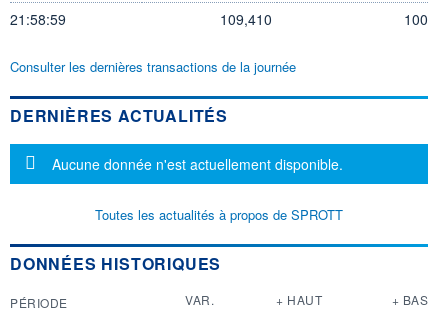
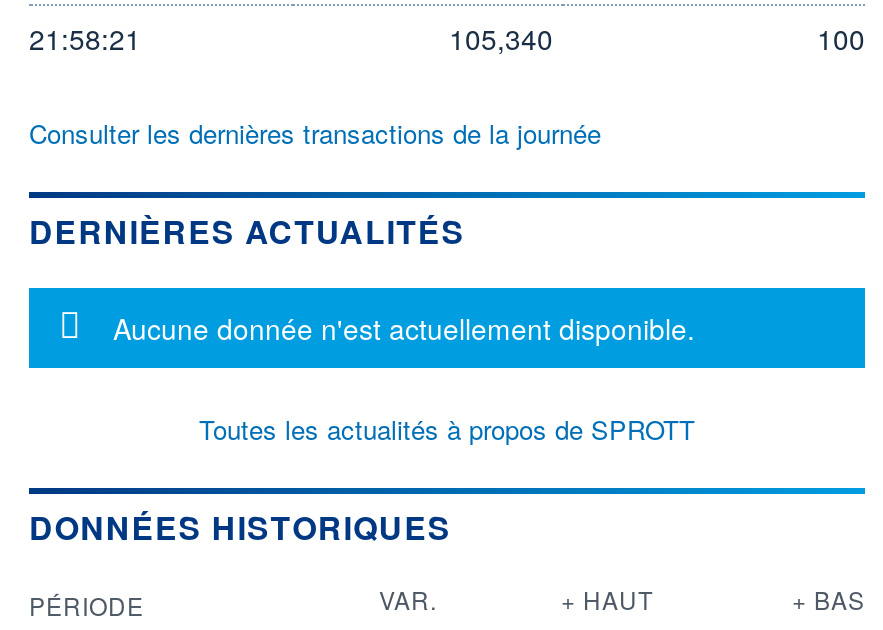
- 21:58:59
+ 21:58:21

- 109,410
+ 105,340
